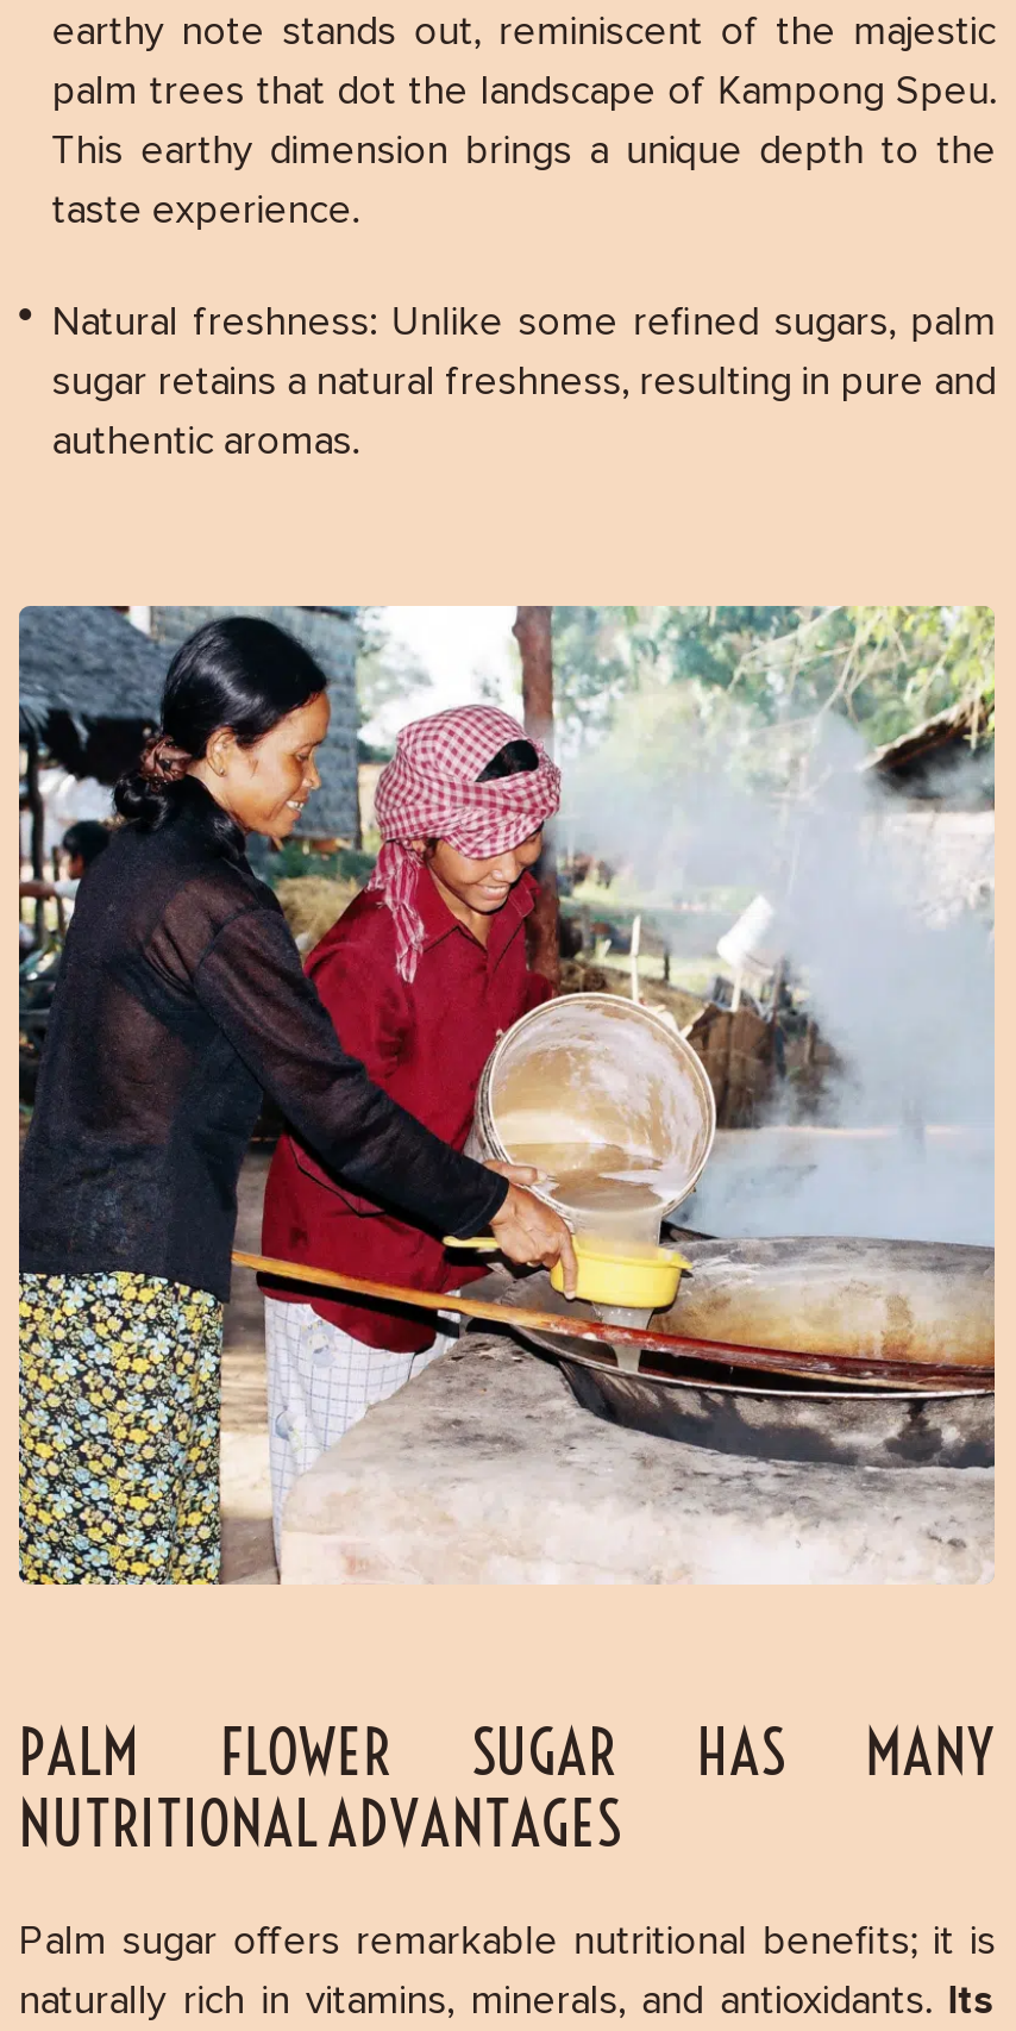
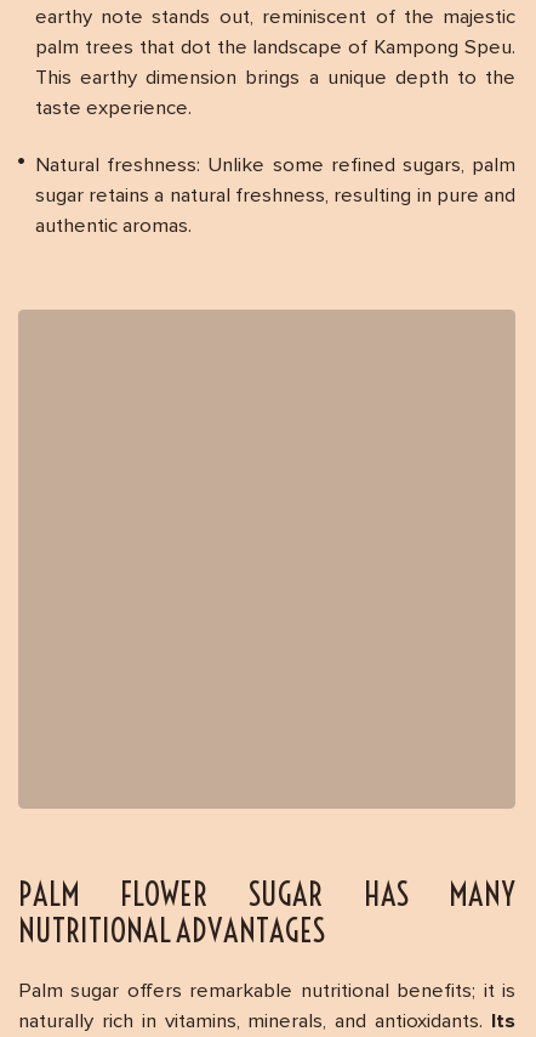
- [image]
